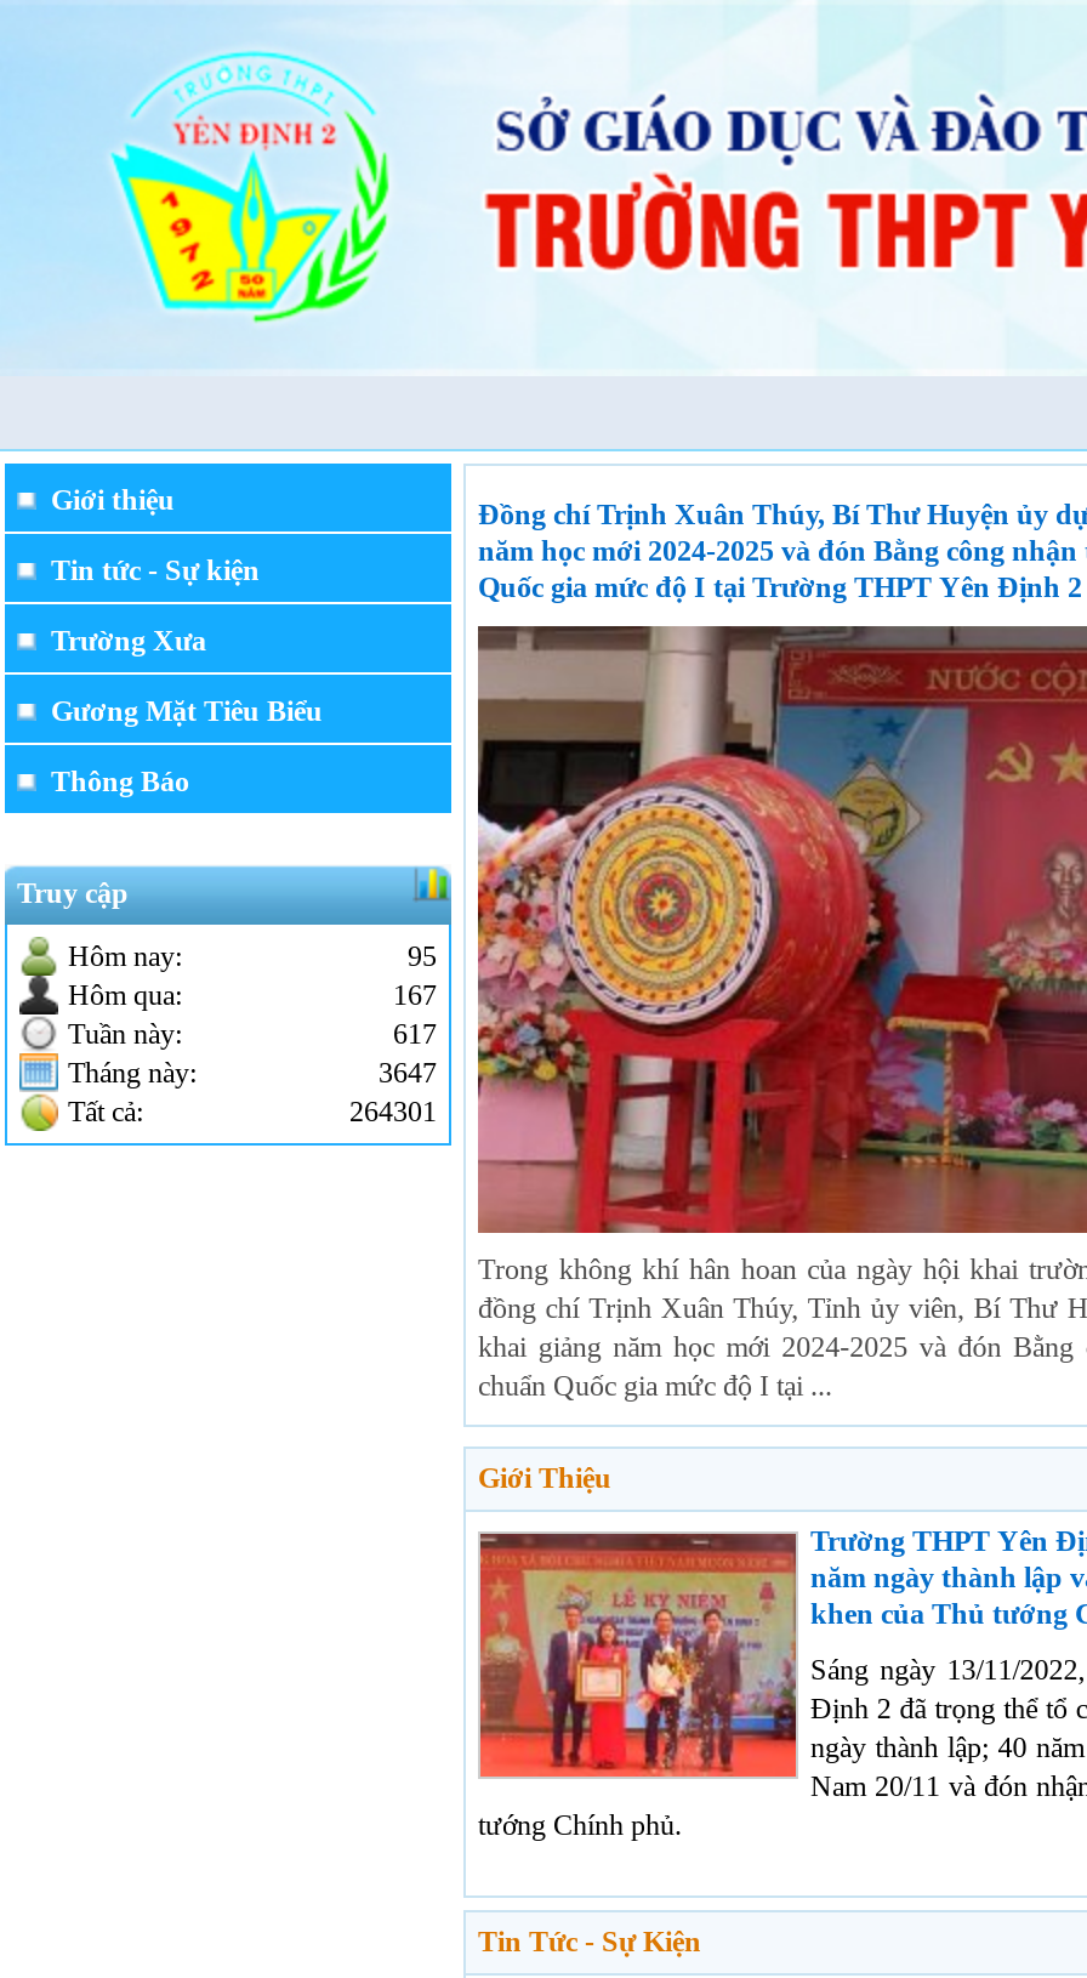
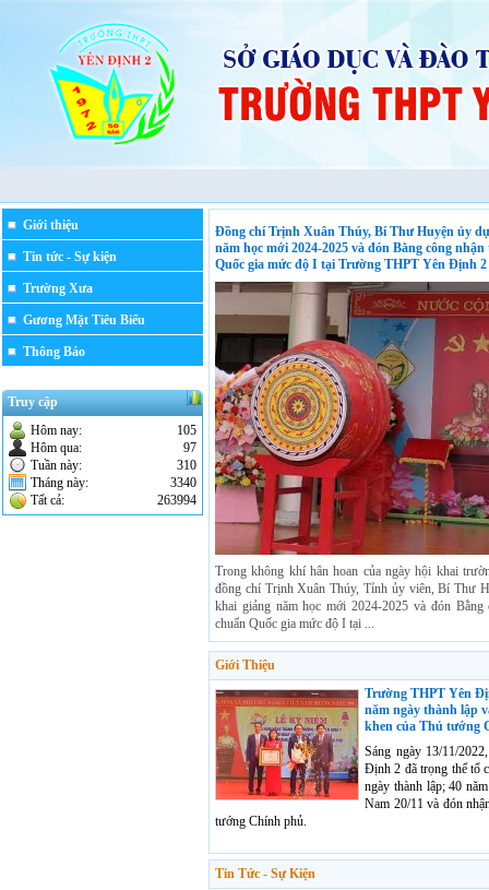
- 95
+ 105

- 167
+ 97

- 617
+ 310

- 3647
+ 3340

- 264301
+ 263994
